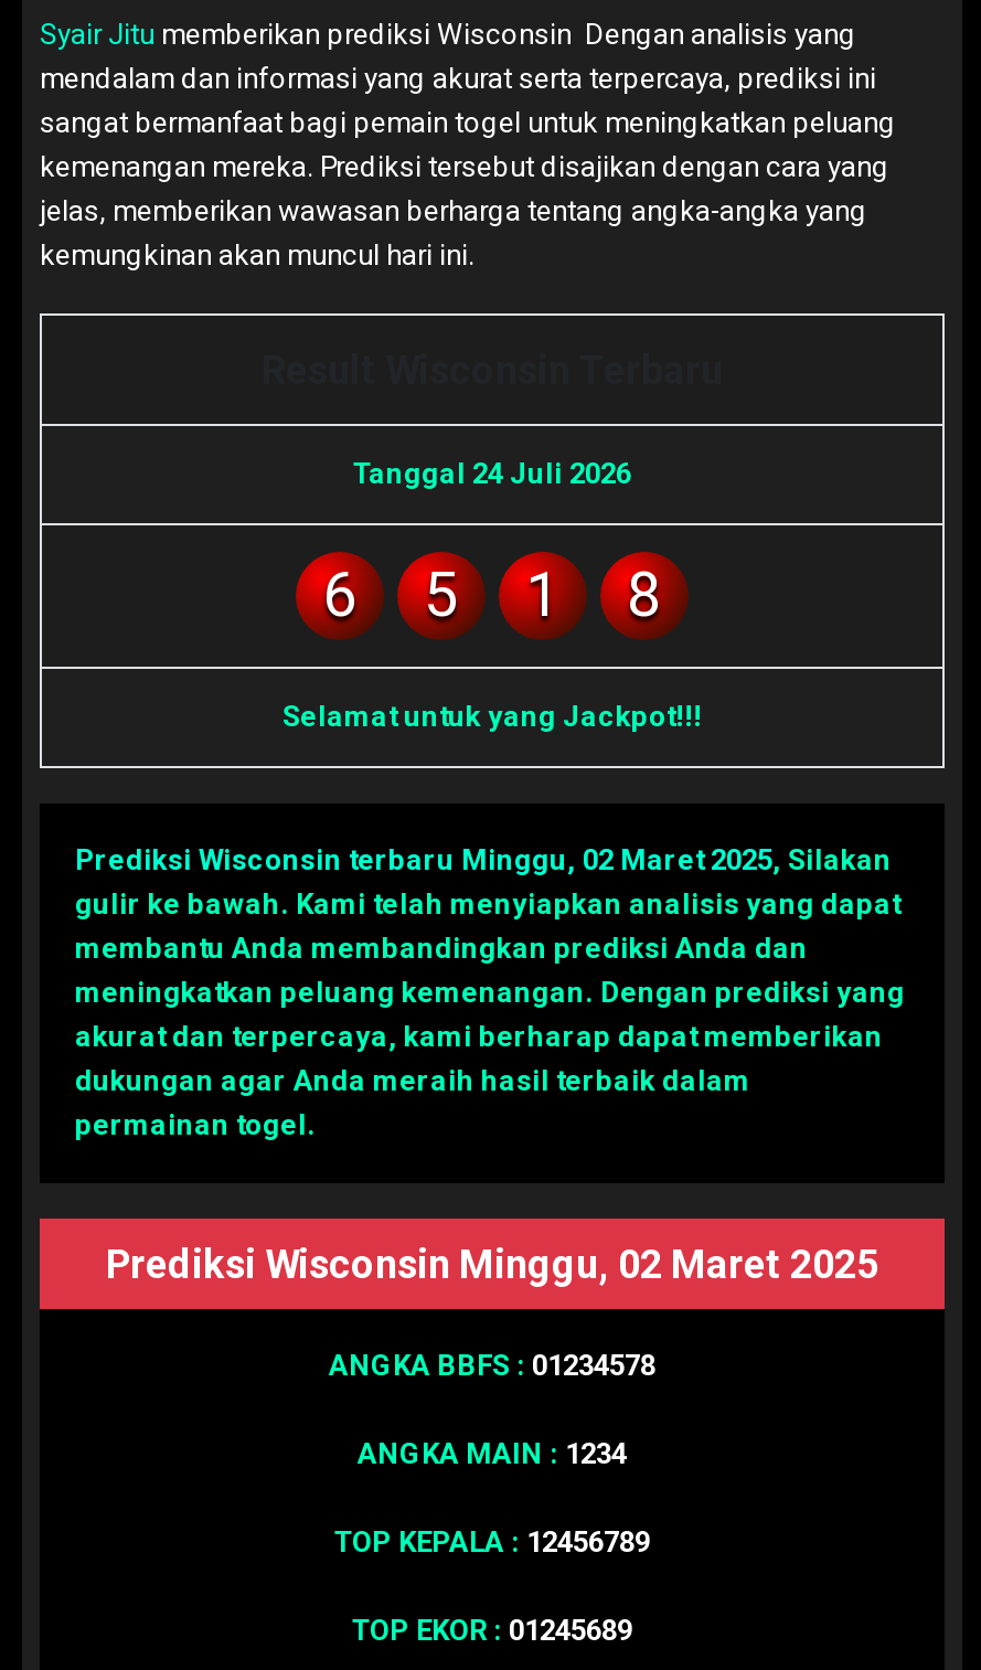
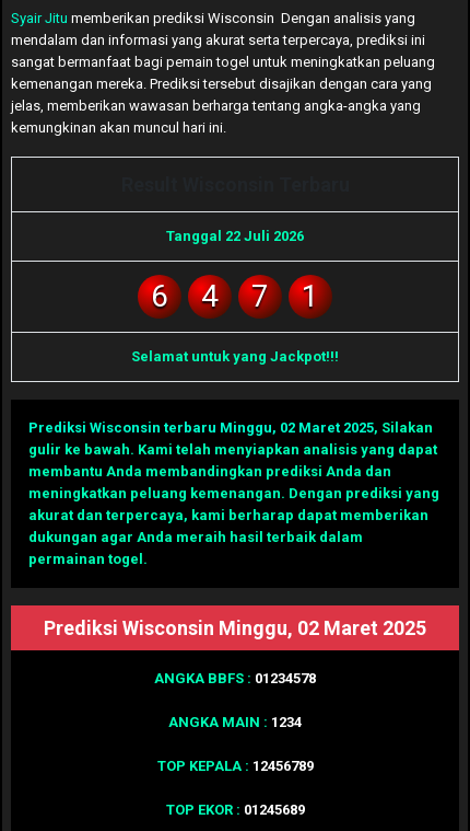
- Tanggal 24 Juli 2026
+ Tanggal 22 Juli 2026

- 5
+ 4
+ 7

- 8
